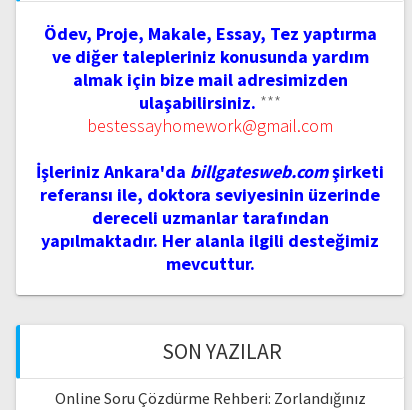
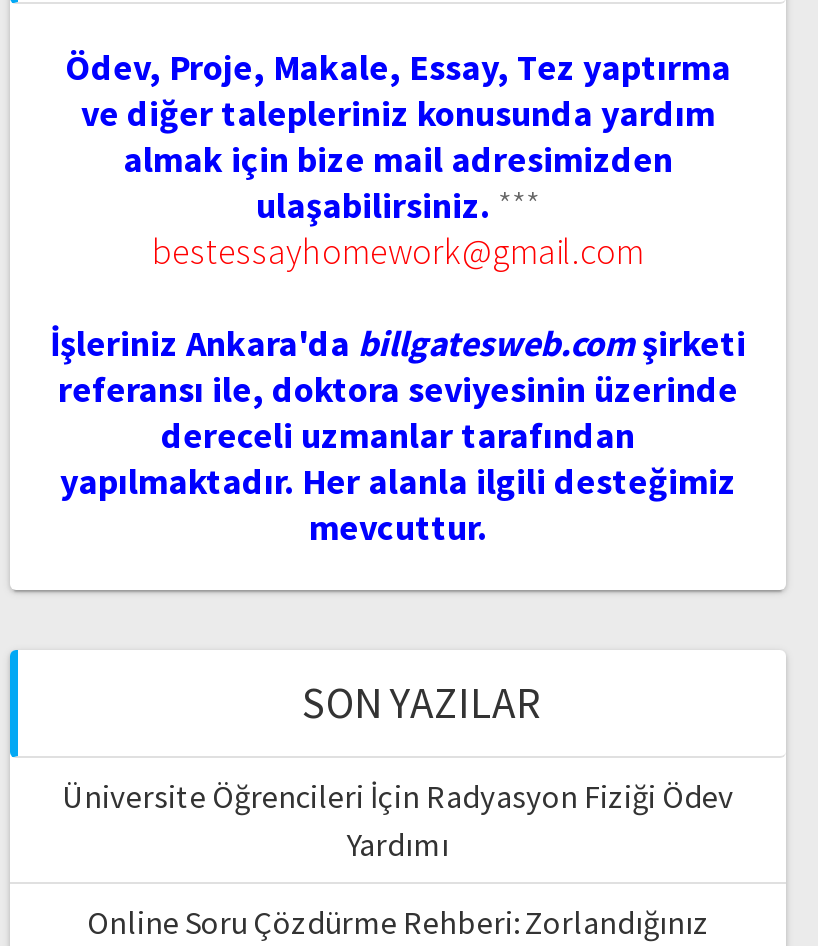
+ Üniversite Öğrencileri İçin Radyasyon Fiziği Ödev
+ Yardımı
